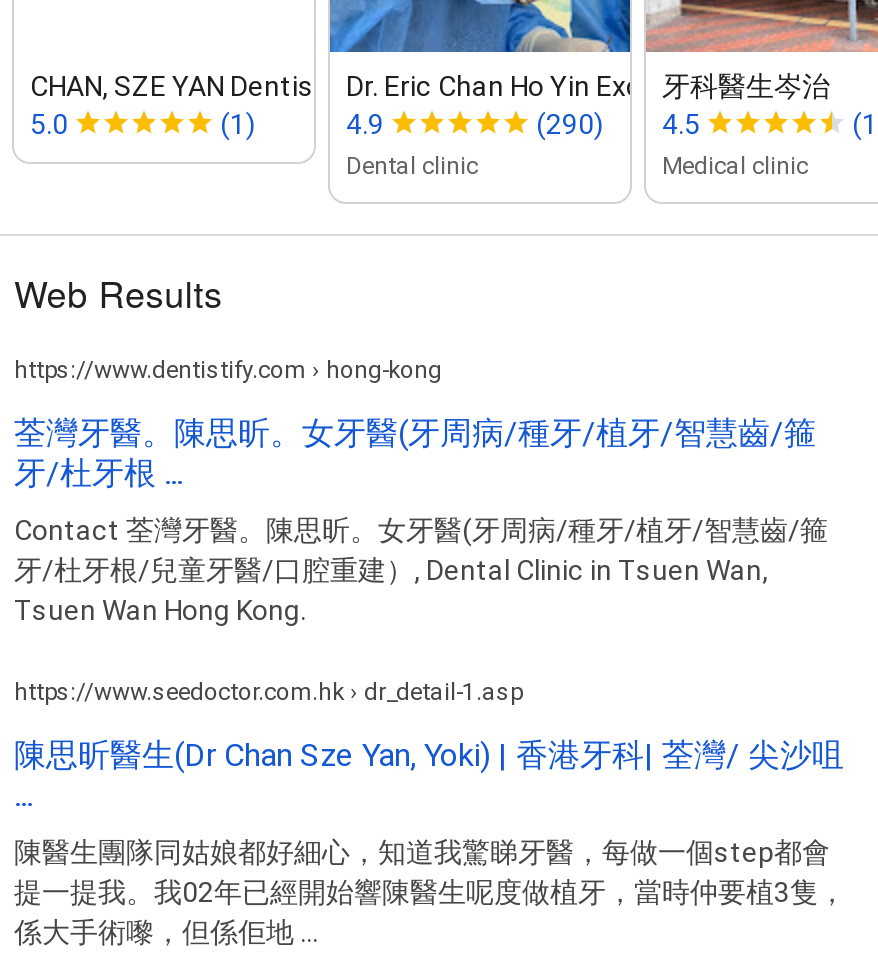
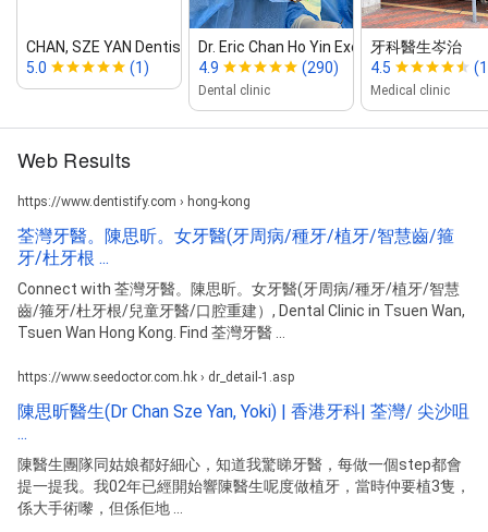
- Contact 荃灣牙醫。陳思昕。女牙醫(牙周病/種牙/植牙/智慧齒/箍
- 牙/杜牙根/兒童牙醫/口腔重建）, Dental Clinic in Tsuen Wan,
- Tsuen Wan Hong Kong.
+ Connect with 荃灣牙醫。陳思昕。女牙醫(牙周病/種牙/植牙/智慧
+ 齒/箍牙/杜牙根/兒童牙醫/口腔重建）, Dental Clinic in Tsuen Wan,
+ Tsuen Wan Hong Kong. Find 荃灣牙醫 ...
